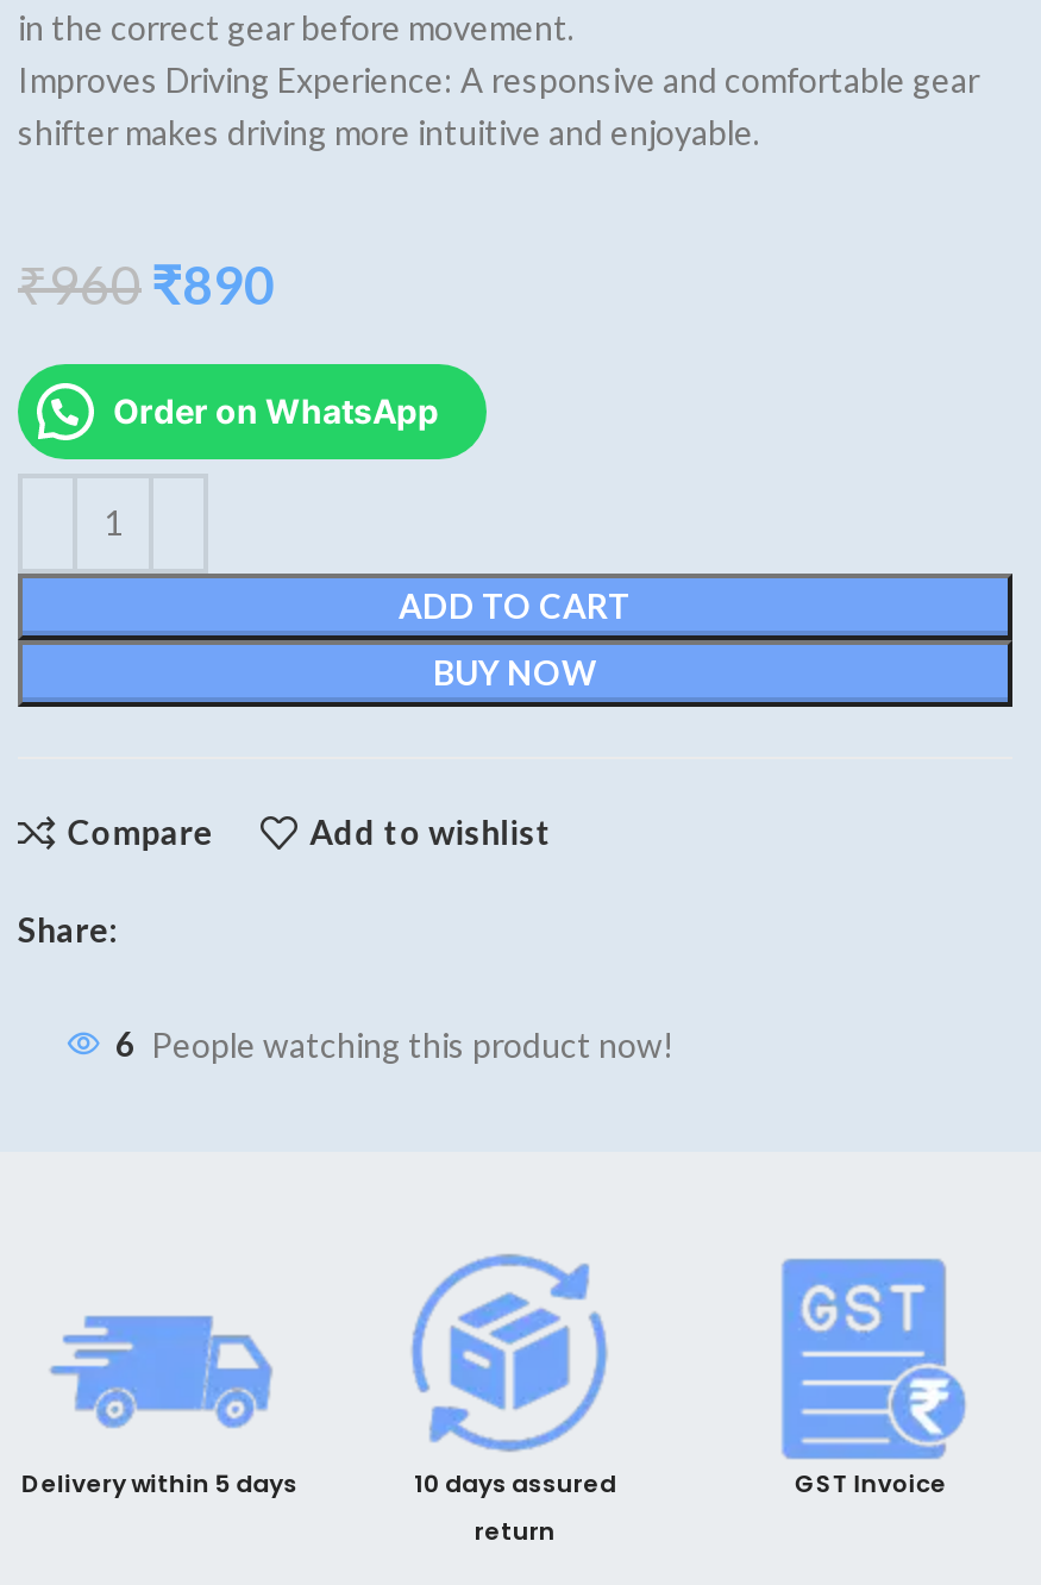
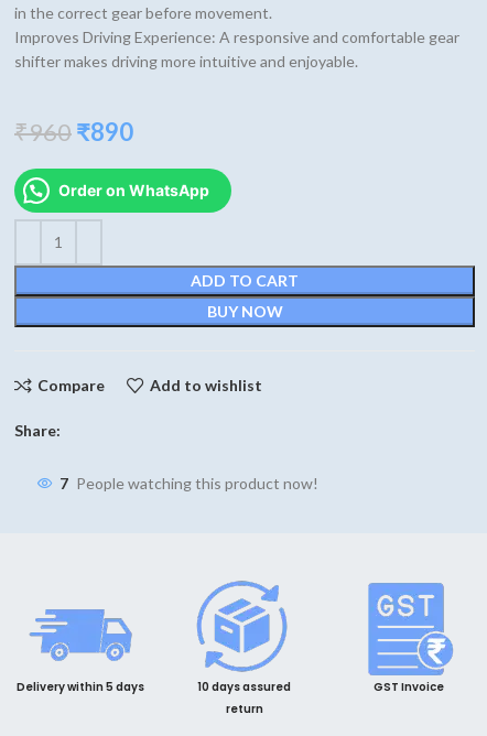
- 6 People watching this product now!
+ 7 People watching this product now!
